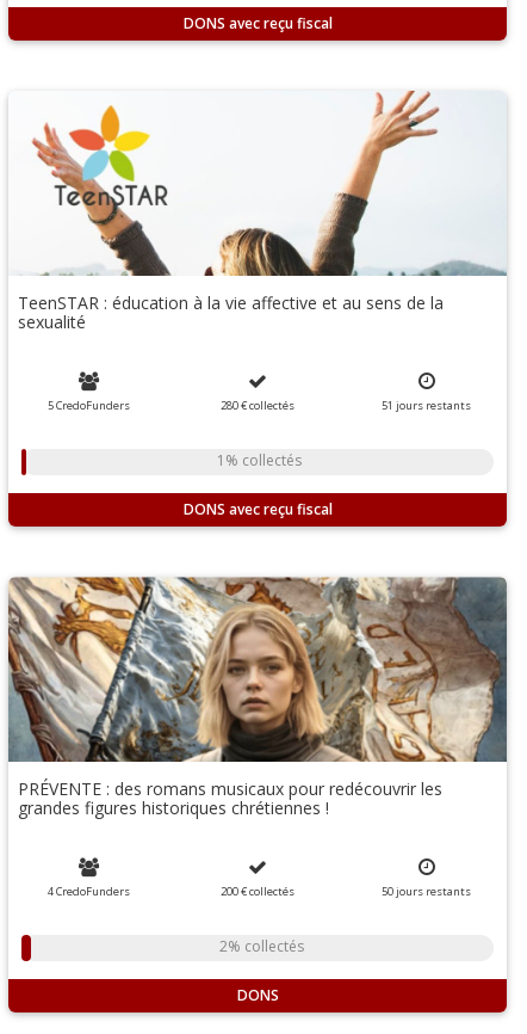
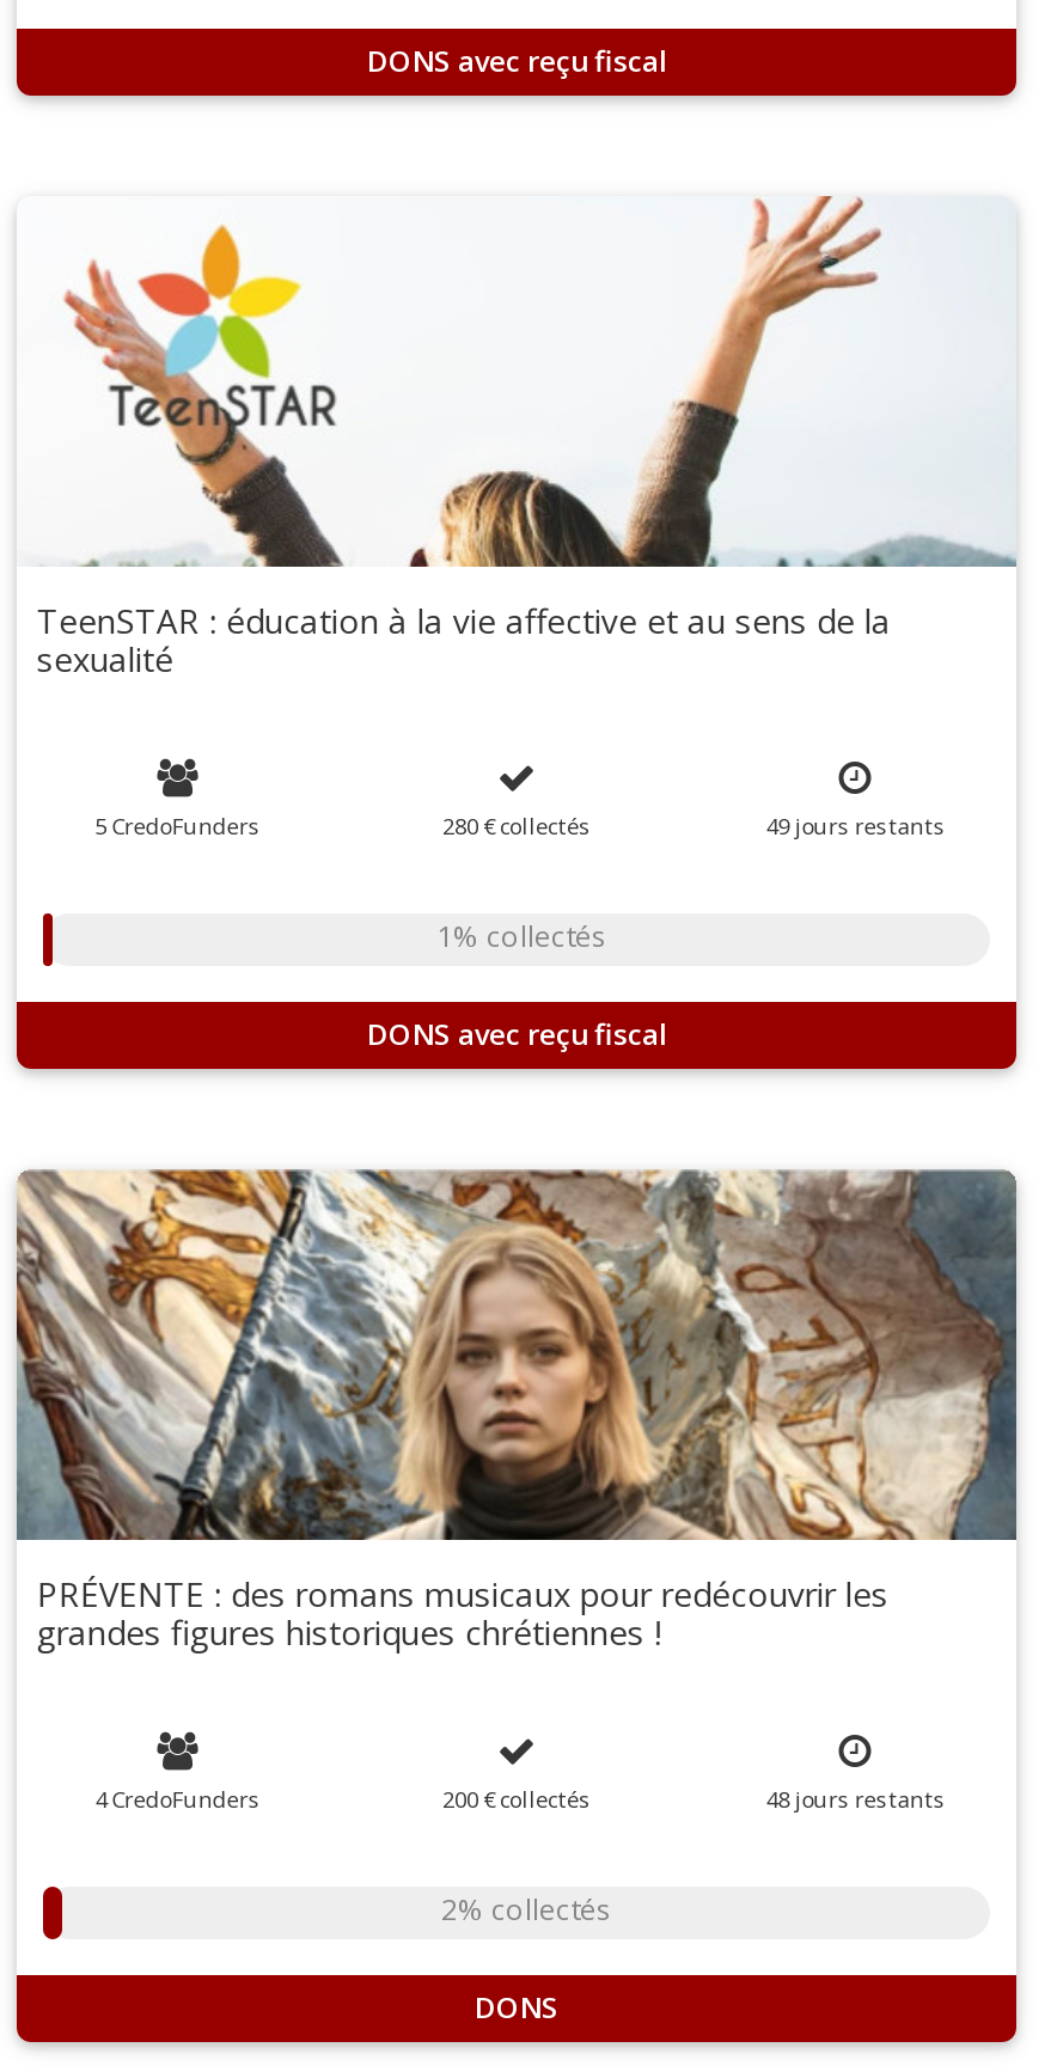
- 51 jours restants
+ 49 jours restants

- 50 jours restants
+ 48 jours restants
